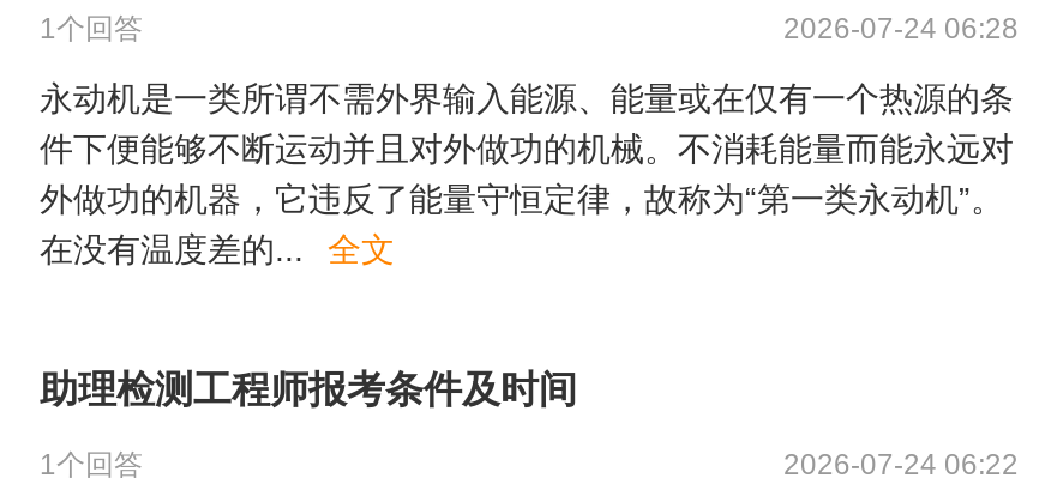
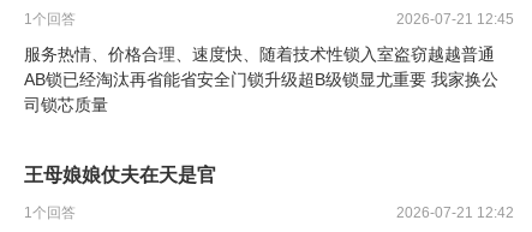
- 2026-07-24 06:28
+ 2026-07-21 12:45

- 永动机是一类所谓不需外界输入能源、能量或在仅有一个热源的条
- 件下便能够不断运动并且对外做功的机械。不消耗能量而能永远对
- 外做功的机器，它违反了能量守恒定律，故称为“第一类永动机”。
- 在没有温度差的...
- 全文
+ 服务热情、价格合理、速度快、随着技术性锁入室盗窃越越普通
+ AB锁已经淘汰再省能省安全门锁升级超B级锁显尤重要 我家换公
+ 司锁芯质量

- 助理检测工程师报考条件及时间
+ 王母娘娘仗夫在天是官

- 2026-07-24 06:22
+ 2026-07-21 12:42
